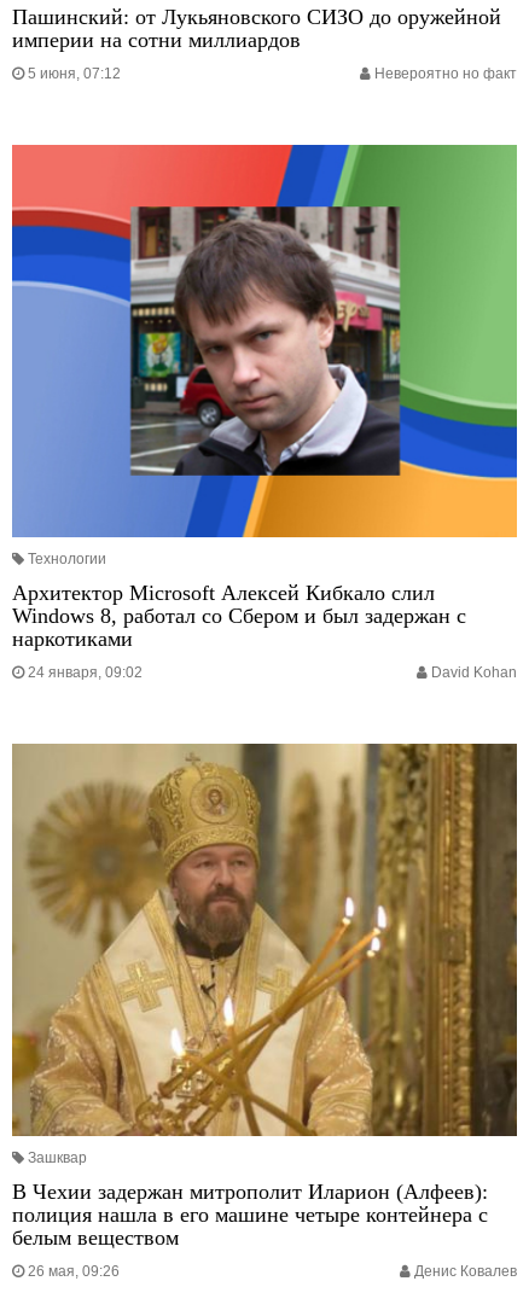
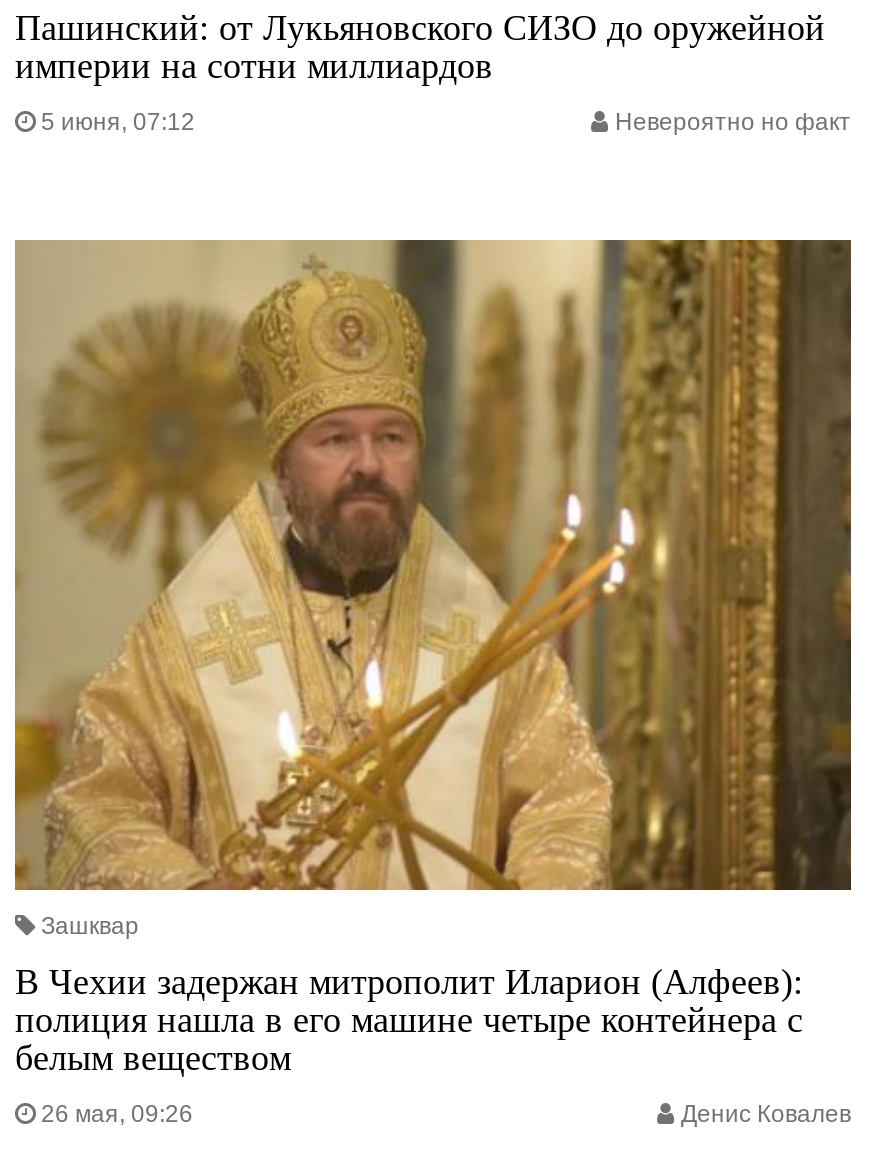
- [image]
- Технологии
- Архитектор Microsoft Алексей Кибкало слил
- Windows 8, работал со Сбером и был задержан с
- наркотиками
- 24 января, 09:02
- David Kohan
